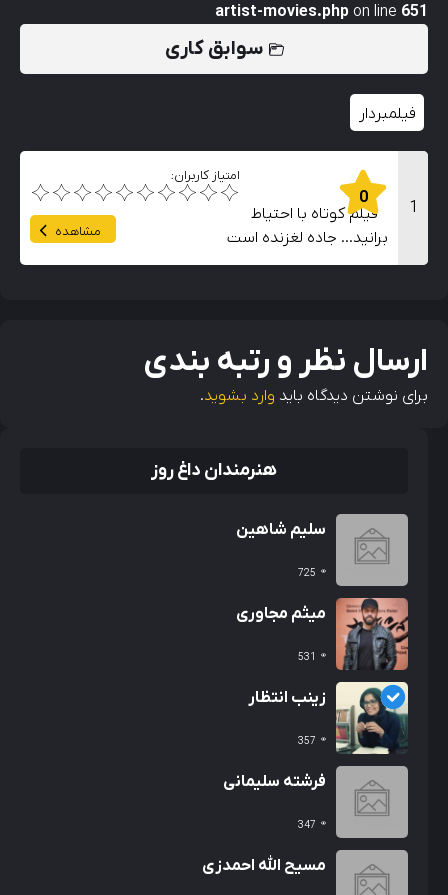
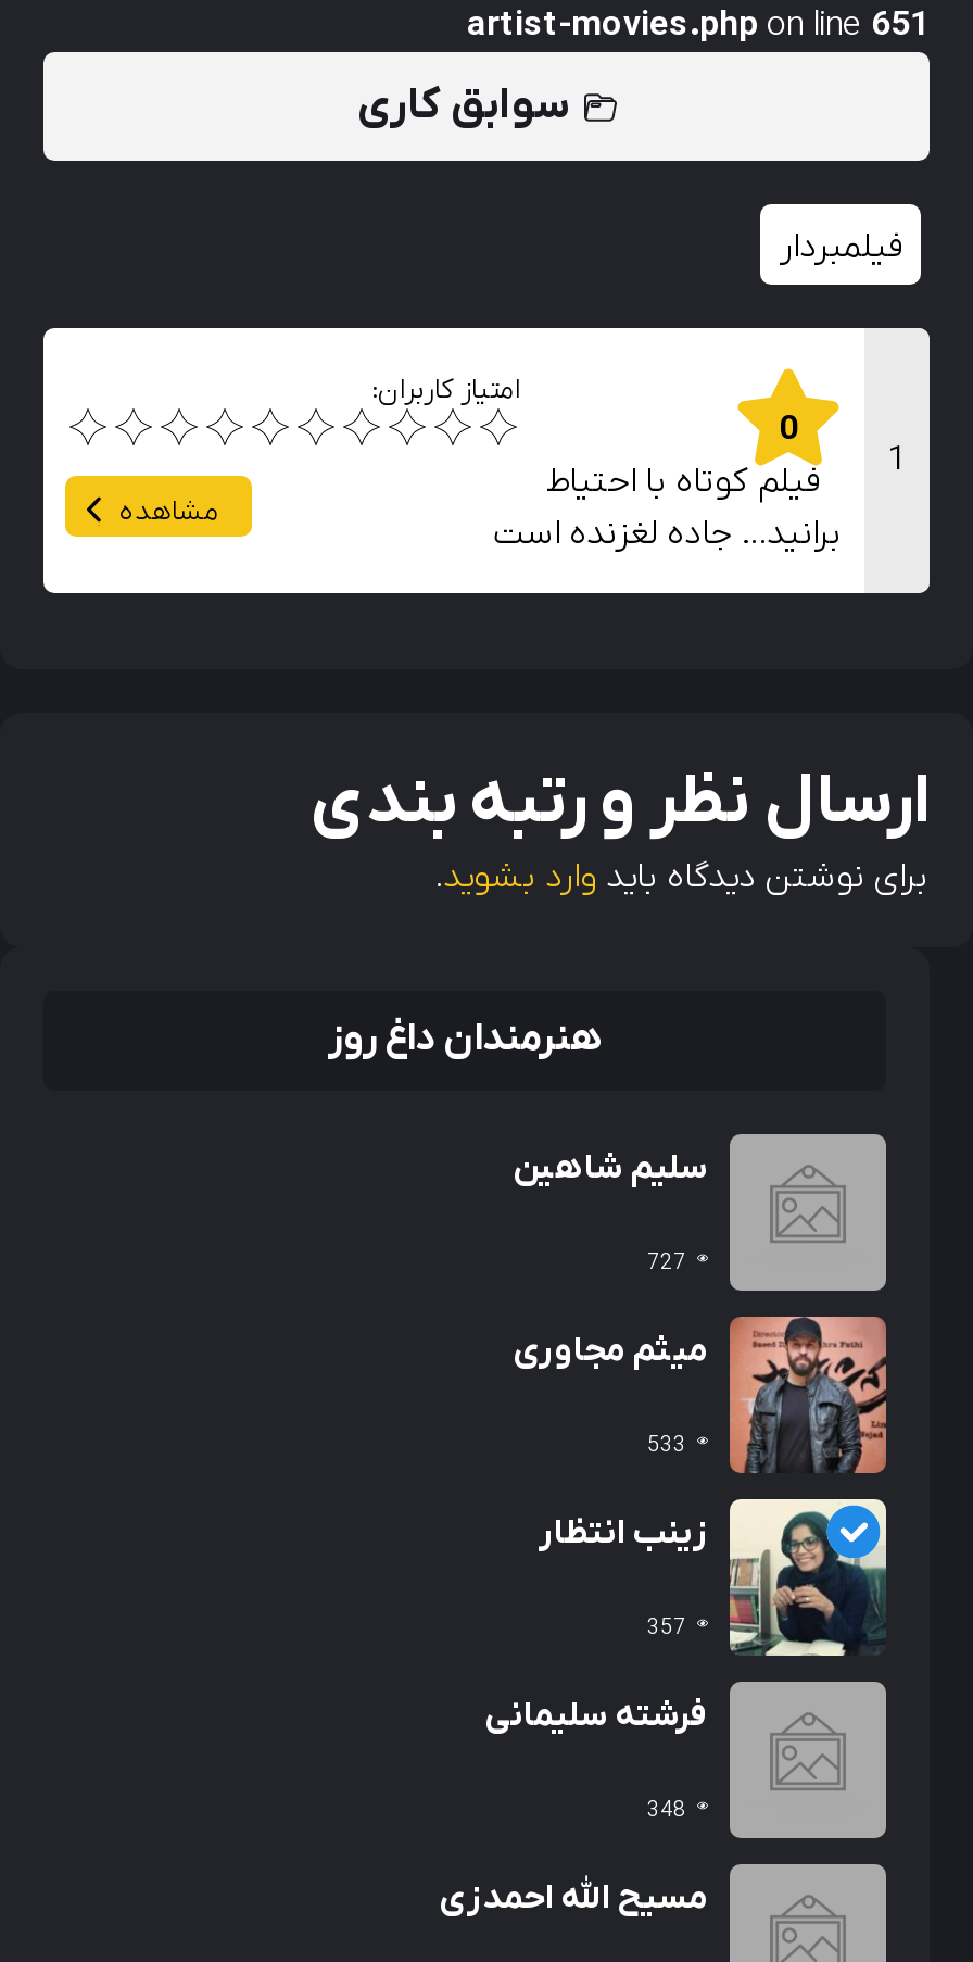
- 725
+ 727

- 531
+ 533

- 347
+ 348
